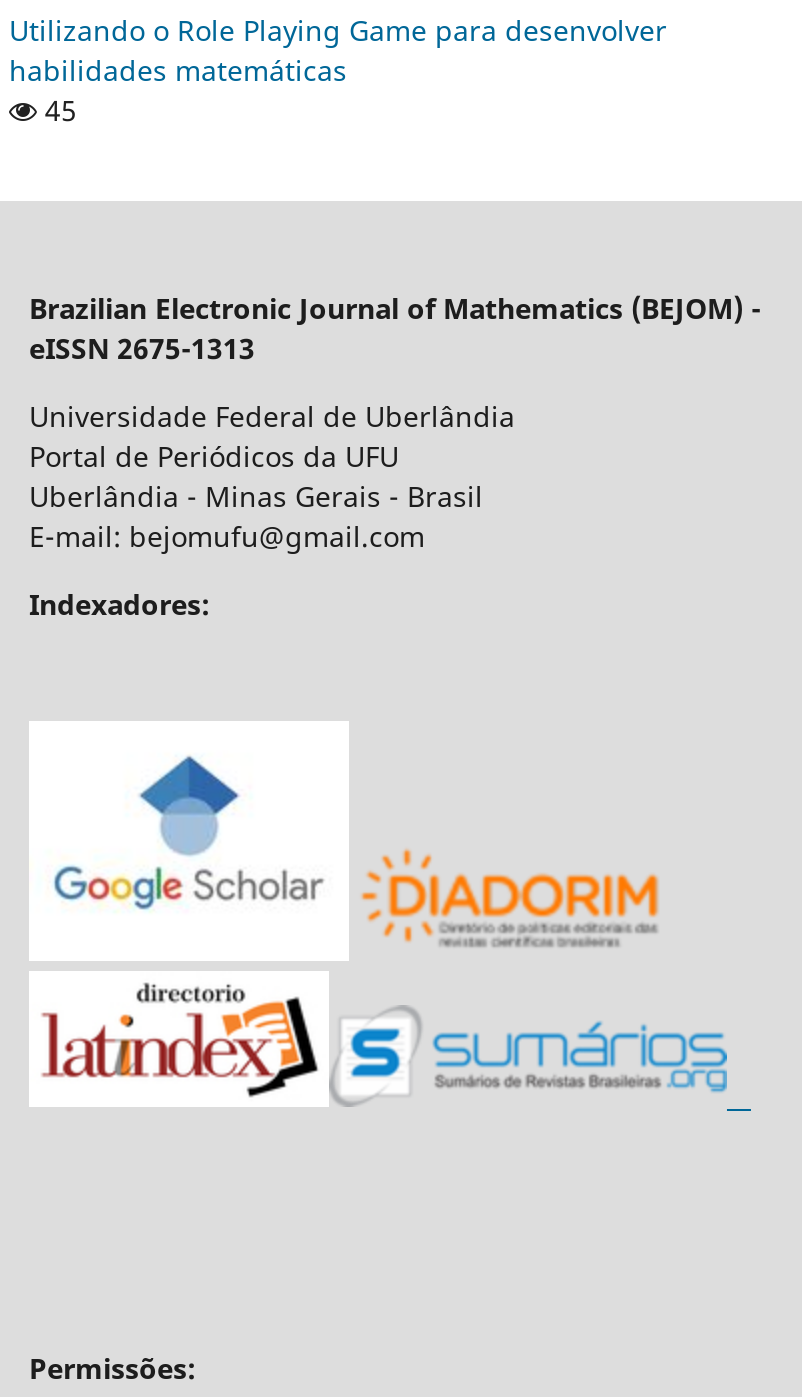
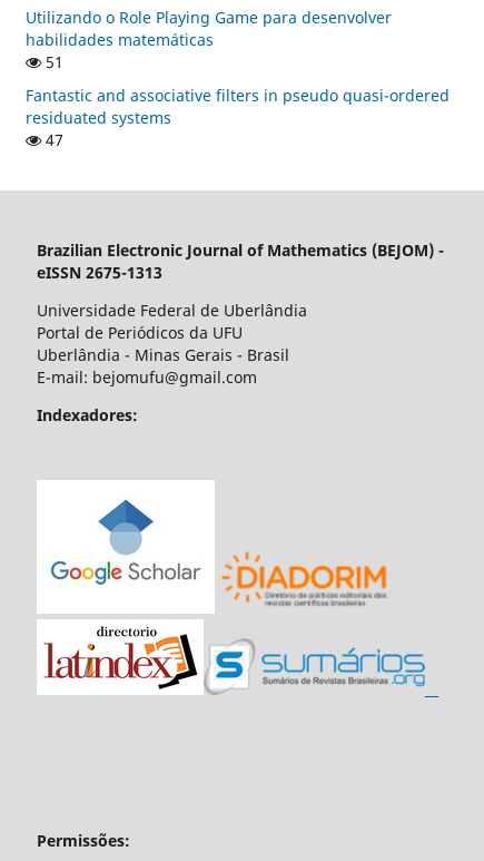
- 45
+ 51
+ Fantastic and associative filters in pseudo quasi-ordered
+ residuated systems
+ 47
